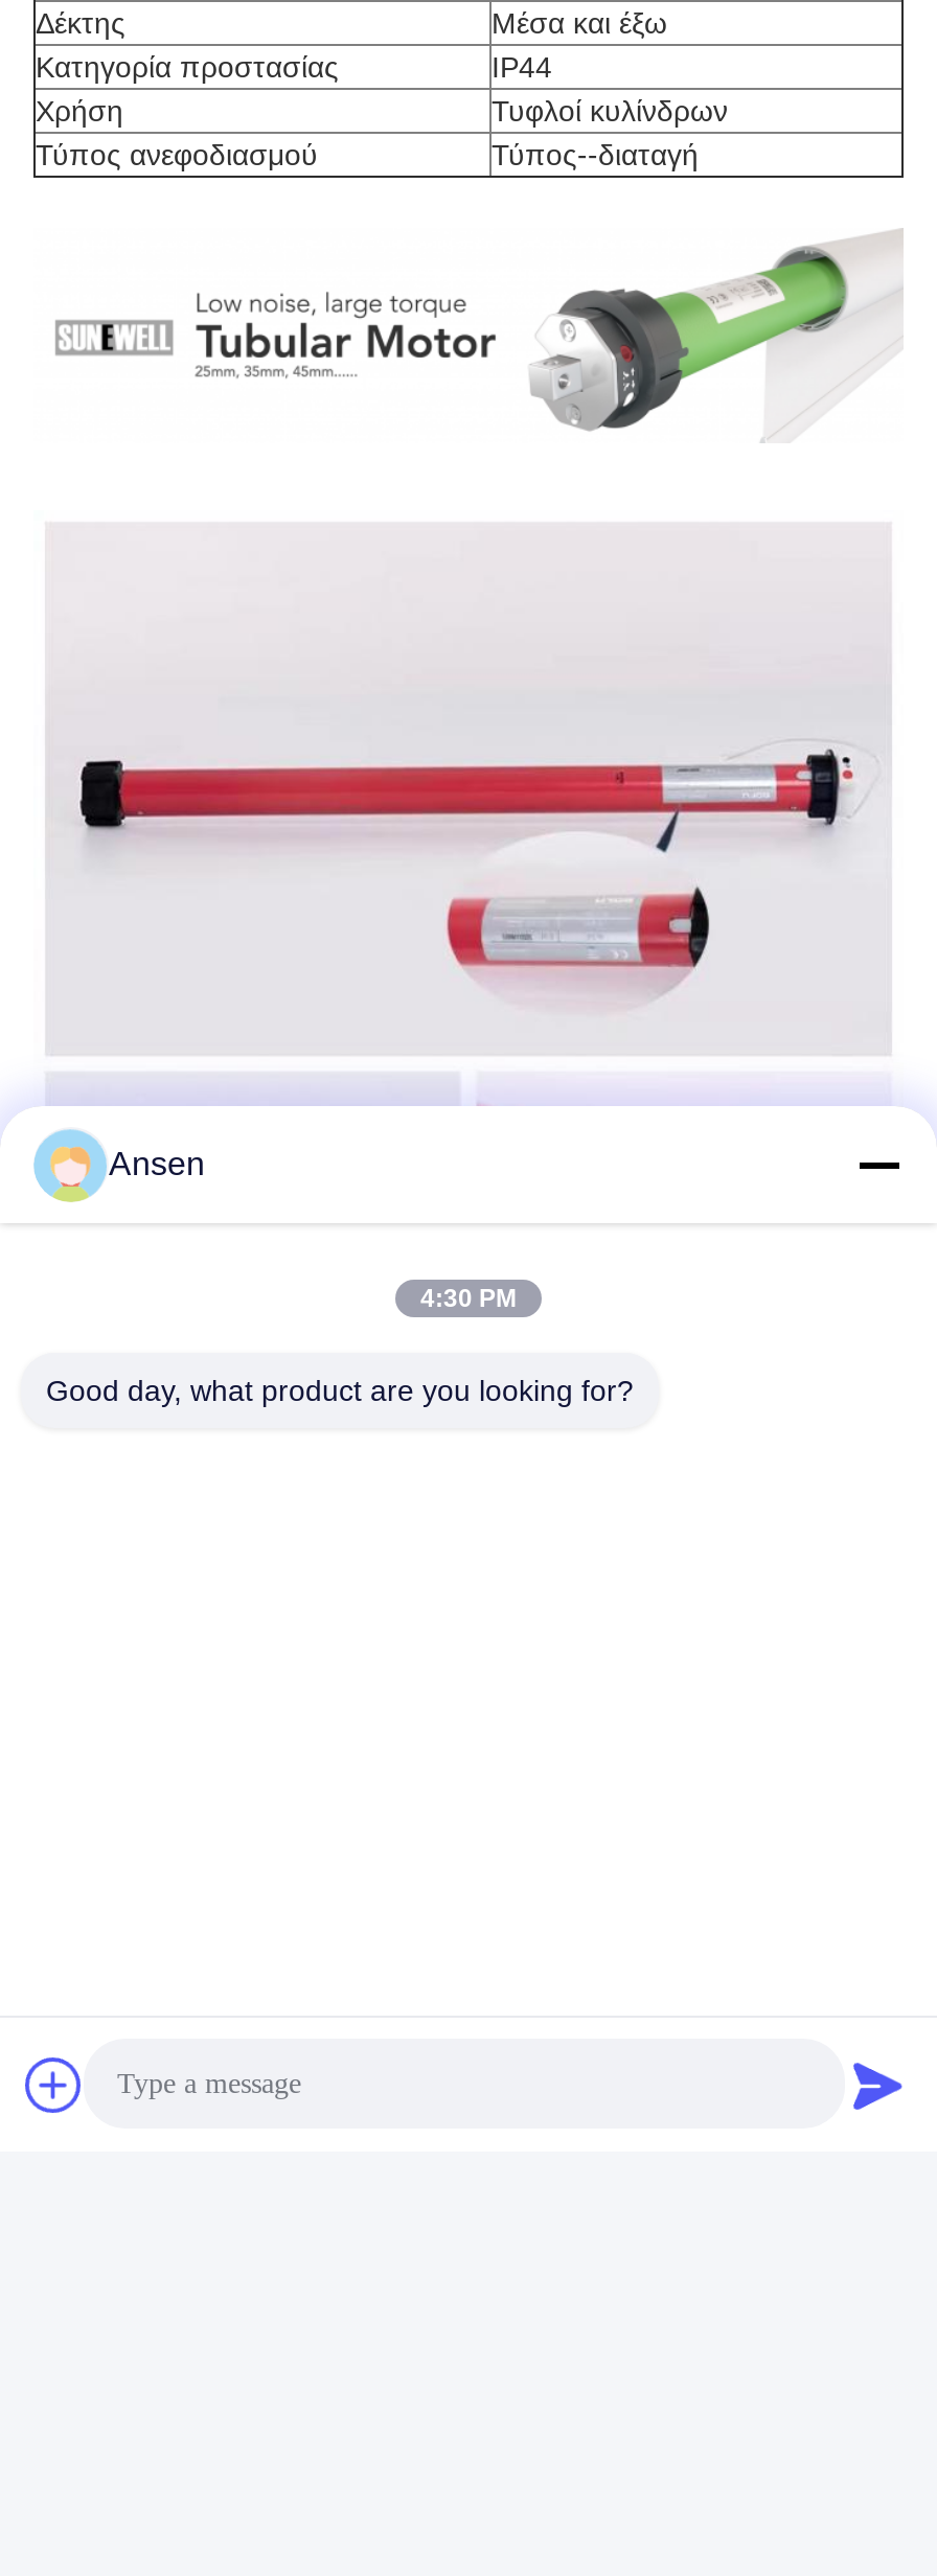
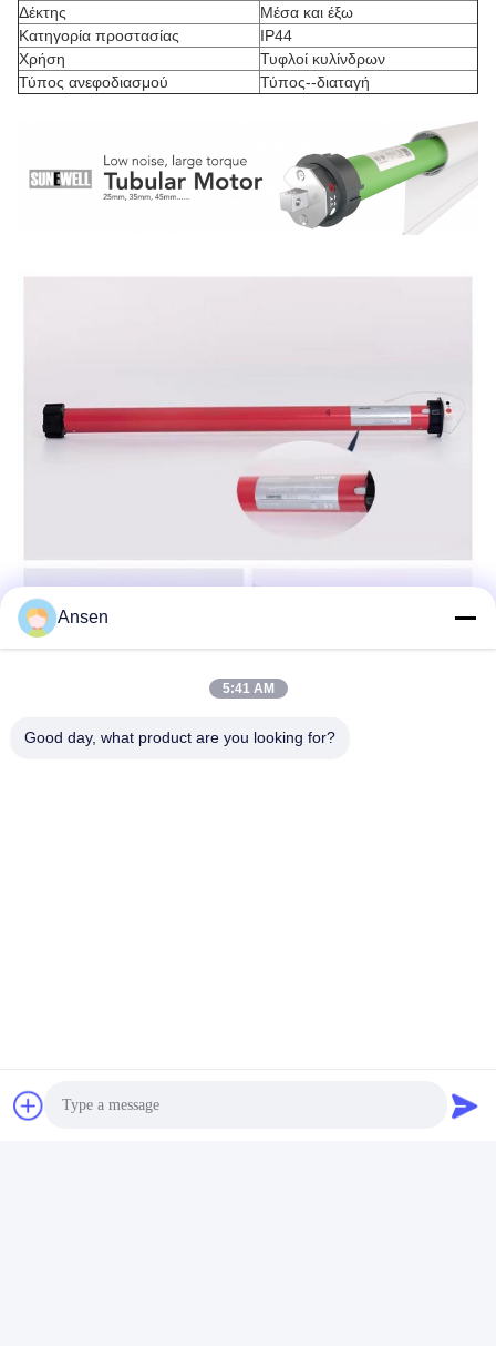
- 4:30 PM
+ 5:41 AM
